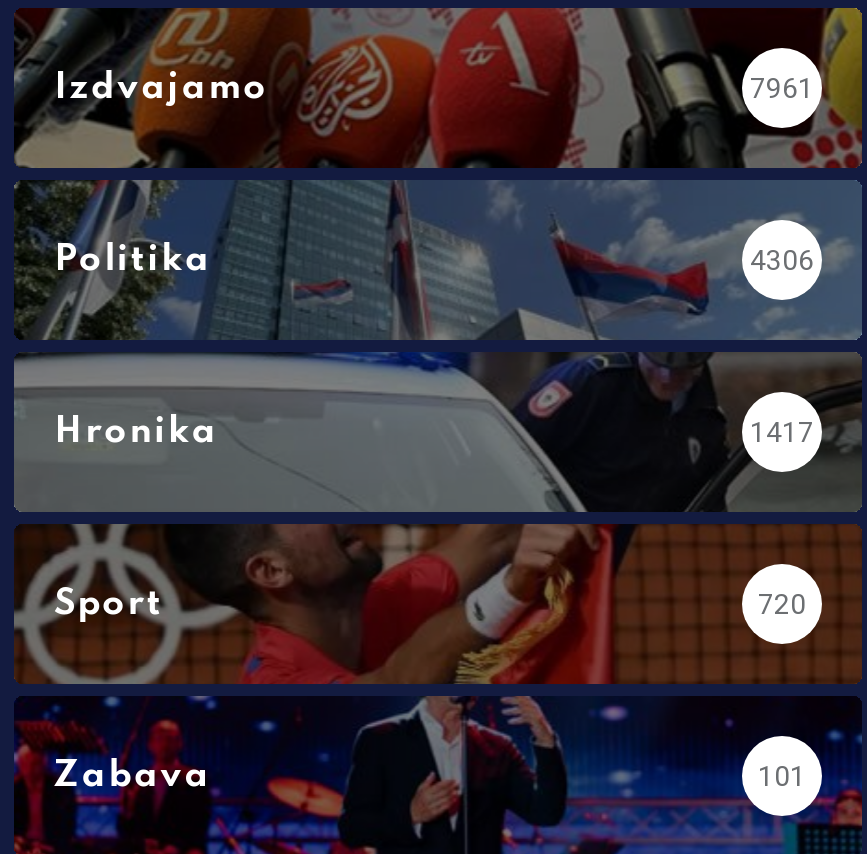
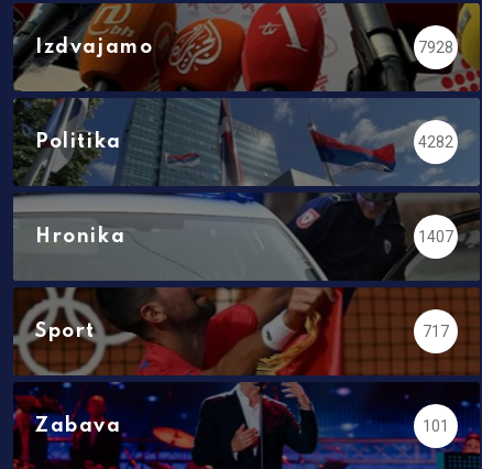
- 7961
+ 7928

- 4306
+ 4282

- 1417
+ 1407

- 720
+ 717
